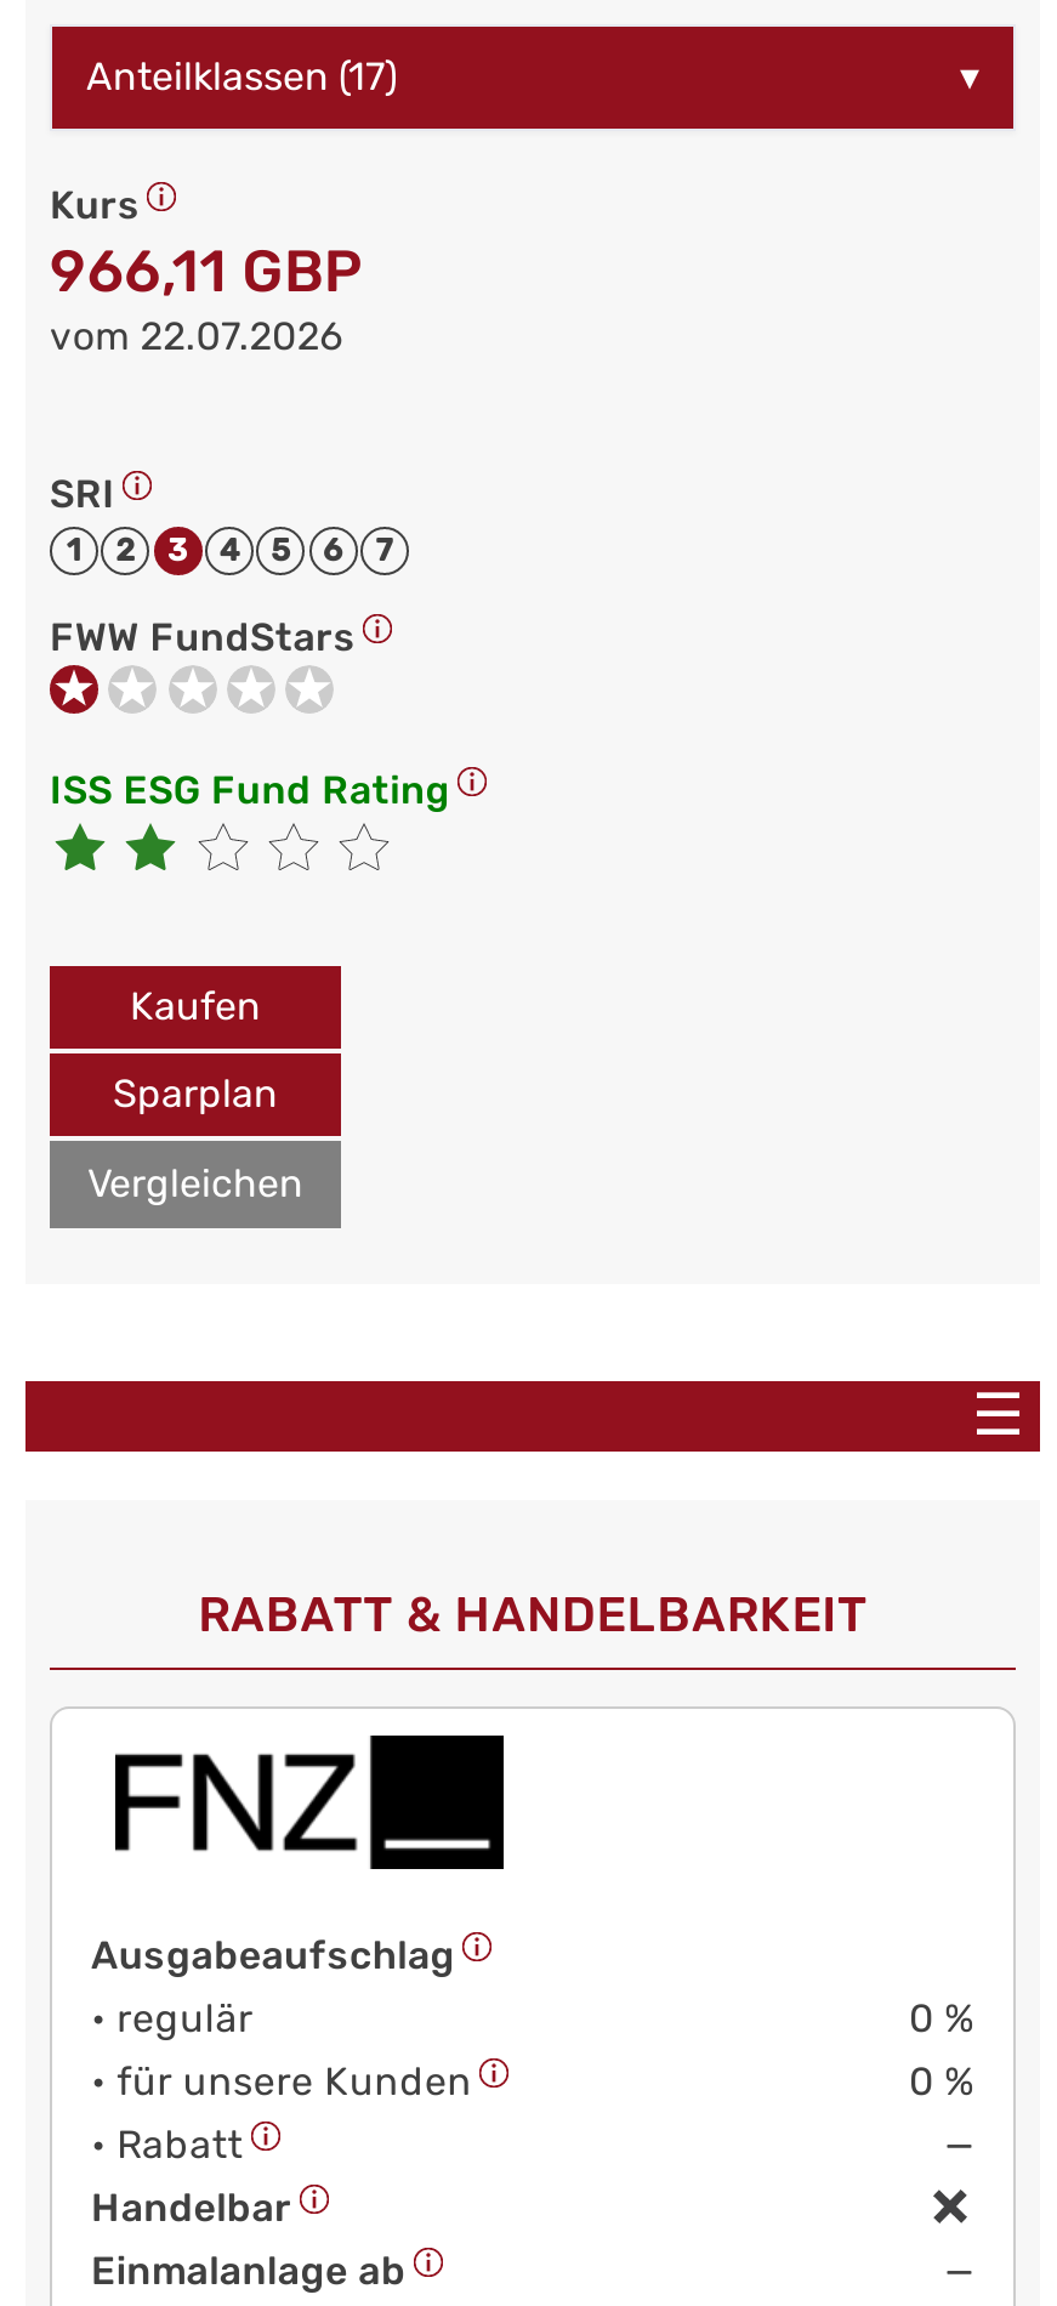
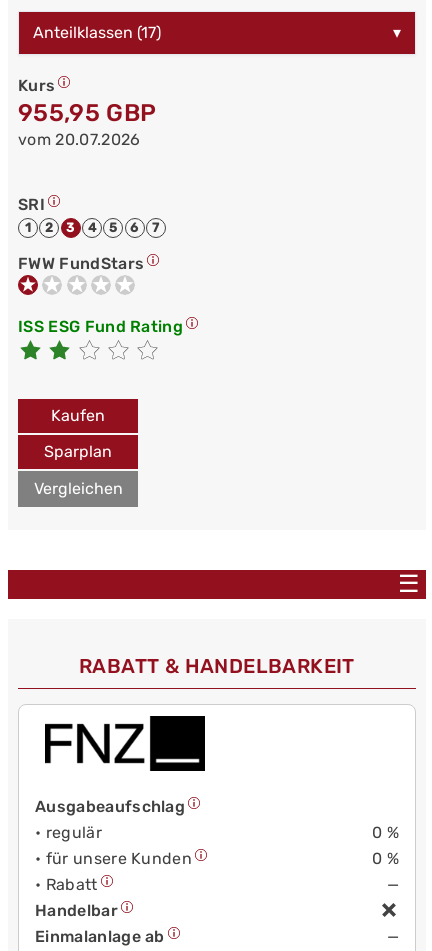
- 966,11 GBP
+ 955,95 GBP

- vom 22.07.2026
+ vom 20.07.2026
